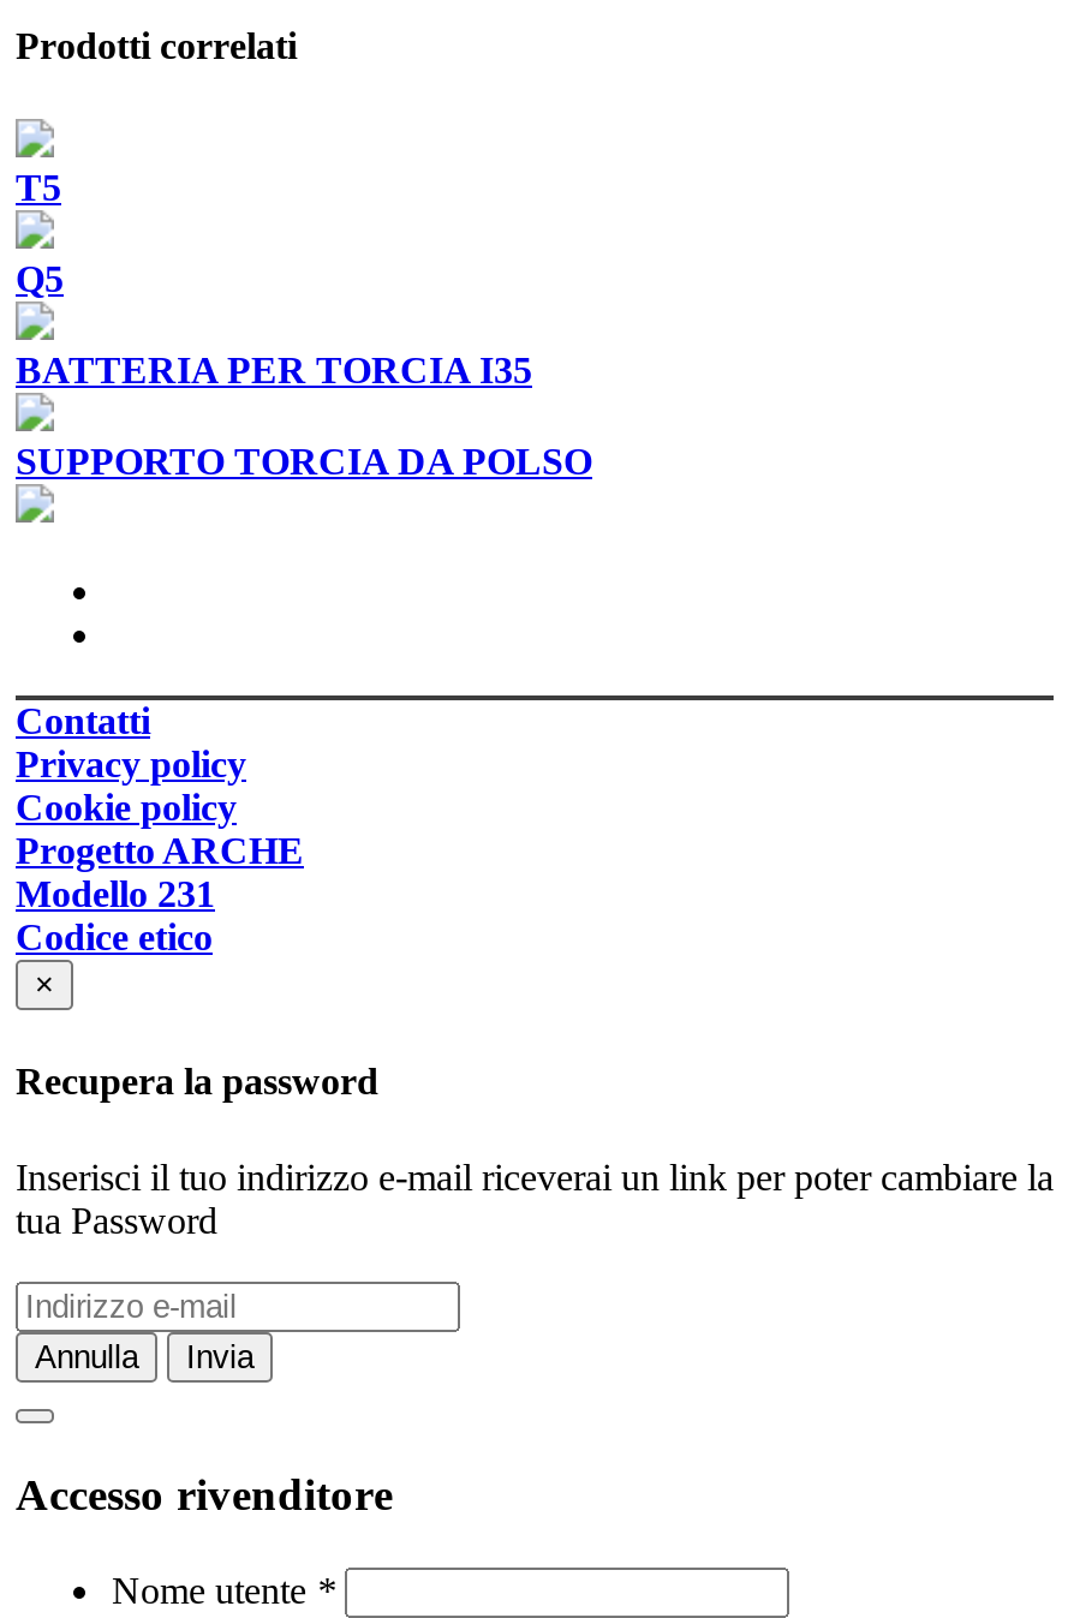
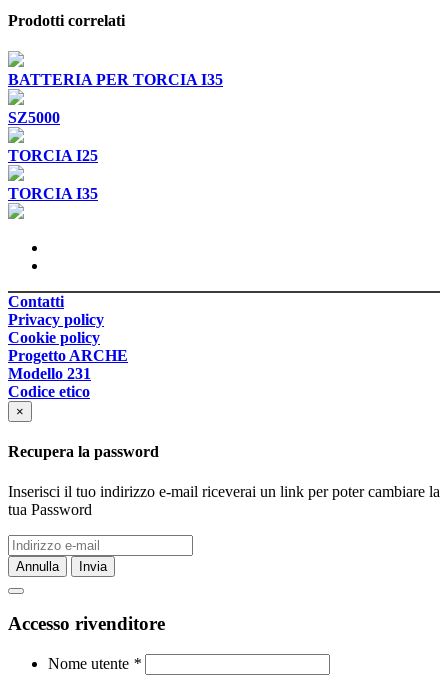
- T5
- Q5

moved up: BATTERIA PER TORCIA I35

- SUPPORTO TORCIA DA POLSO
+ SZ5000
+ TORCIA I25
+ TORCIA I35
